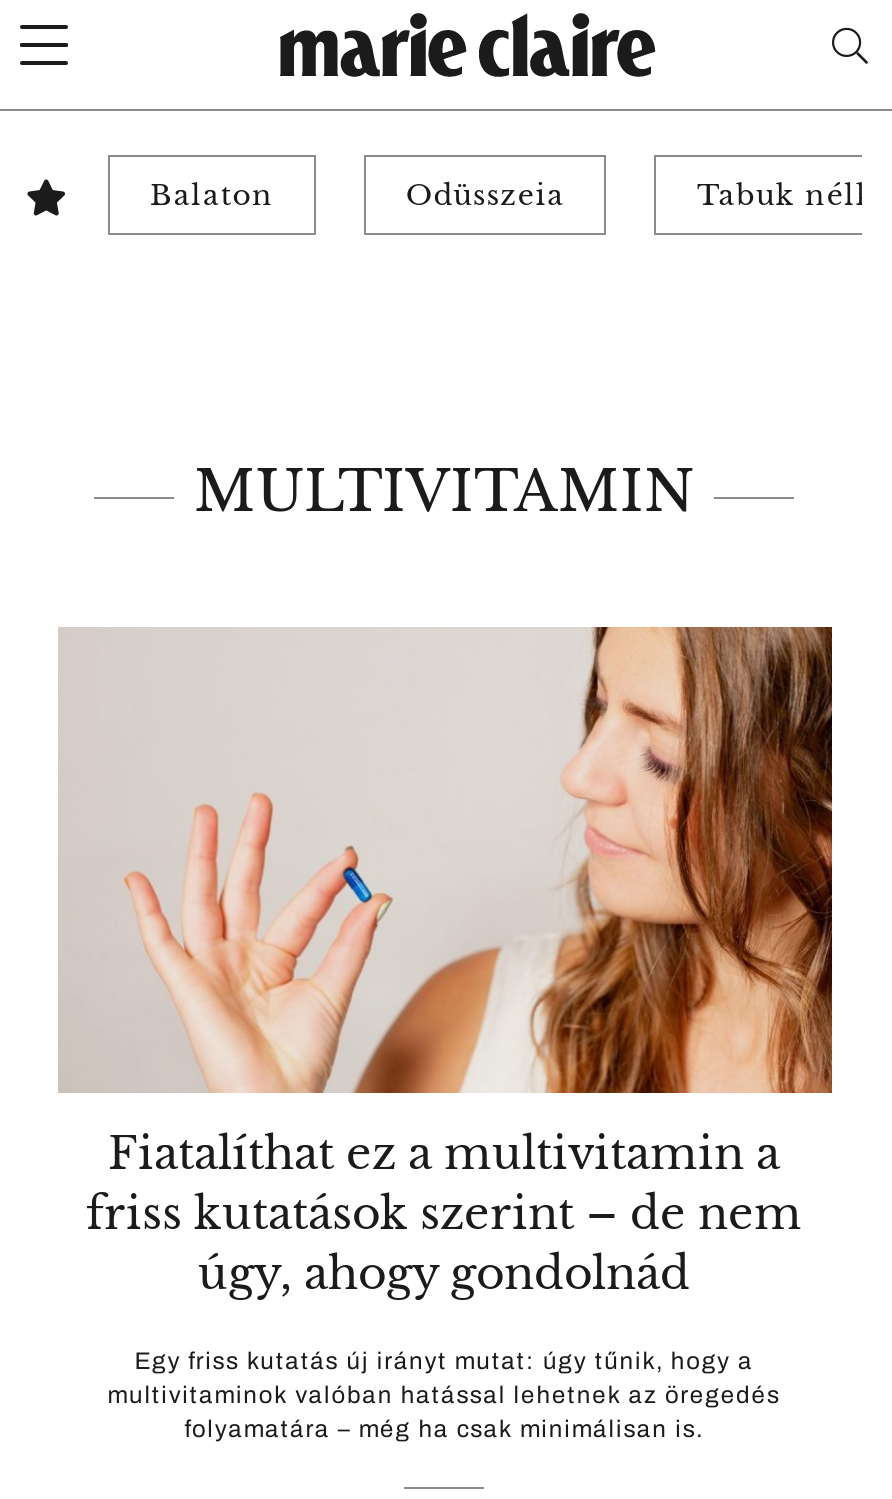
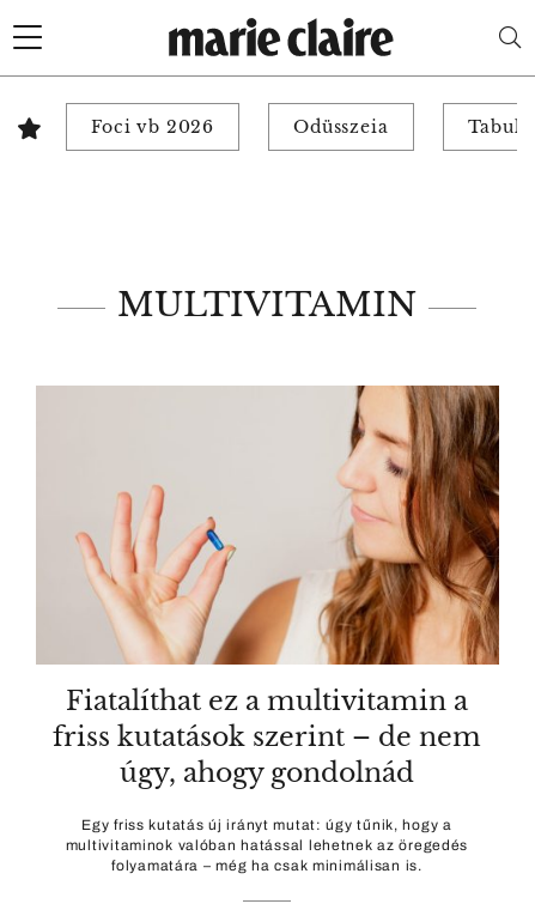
- Balaton
+ Foci vb 2026
